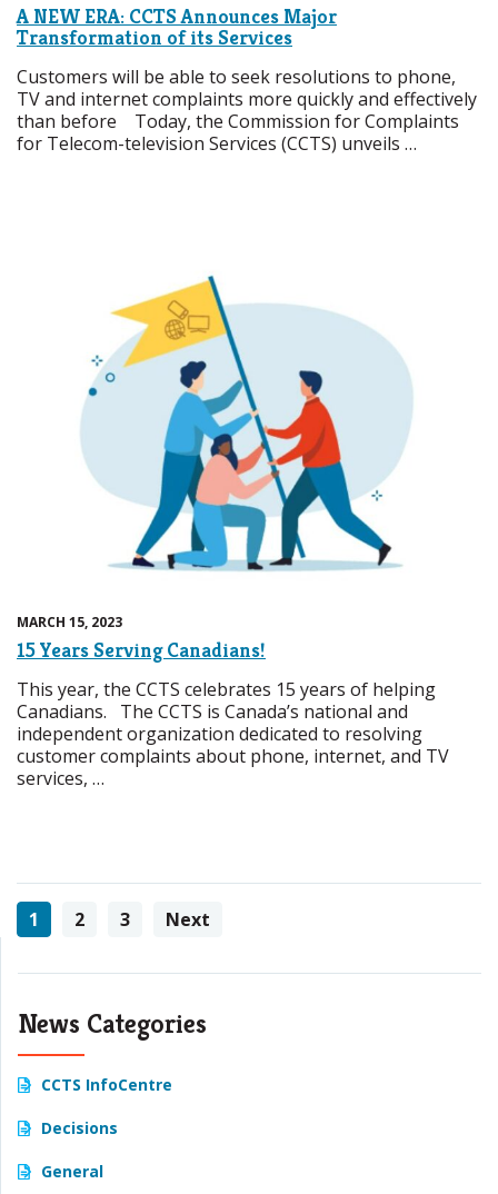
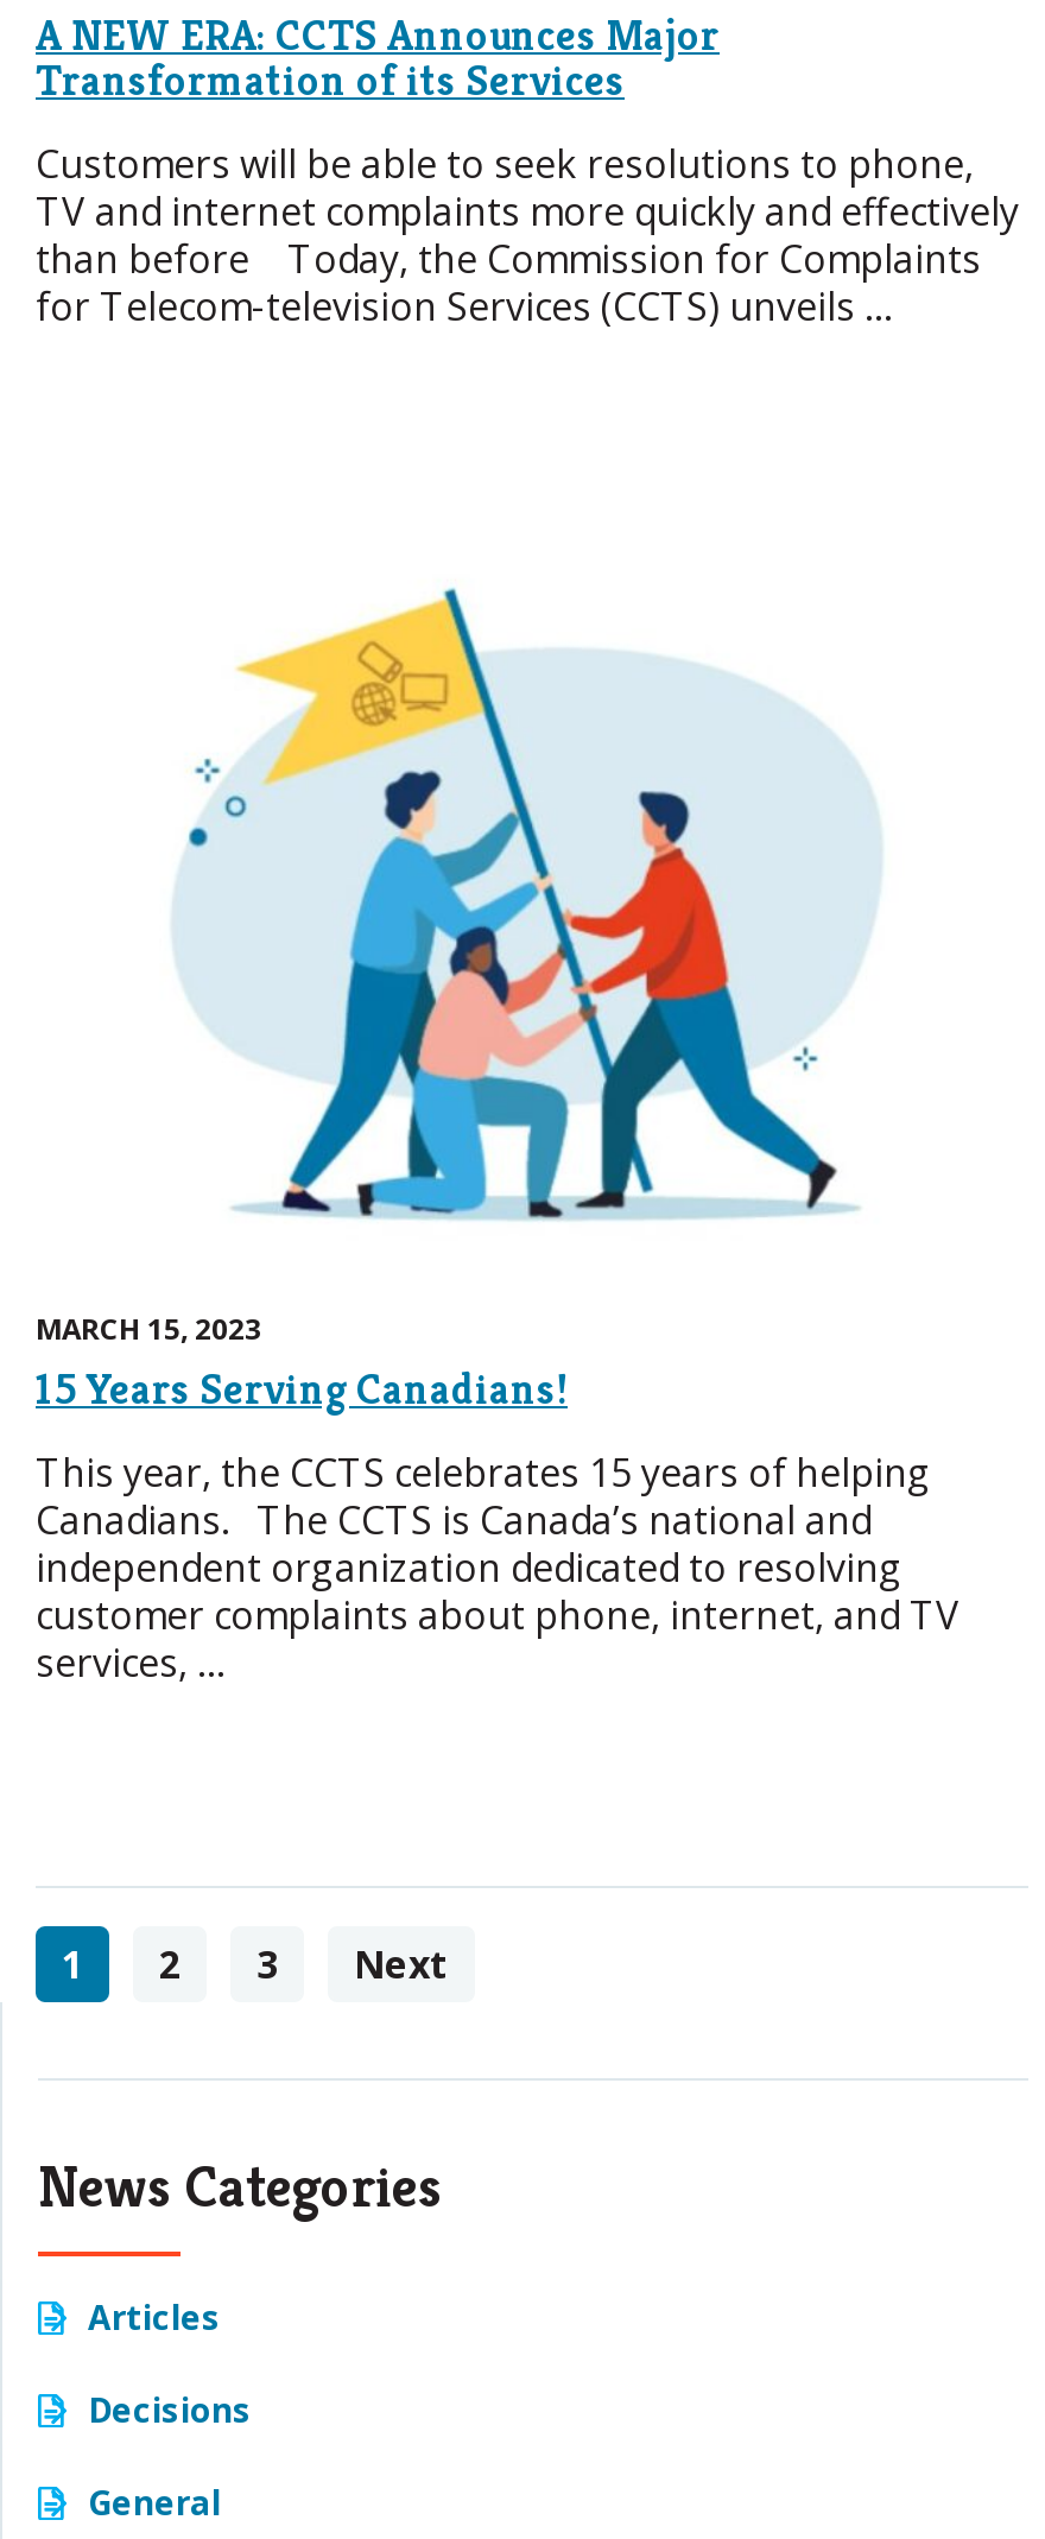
- CCTS InfoCentre
+ Articles
